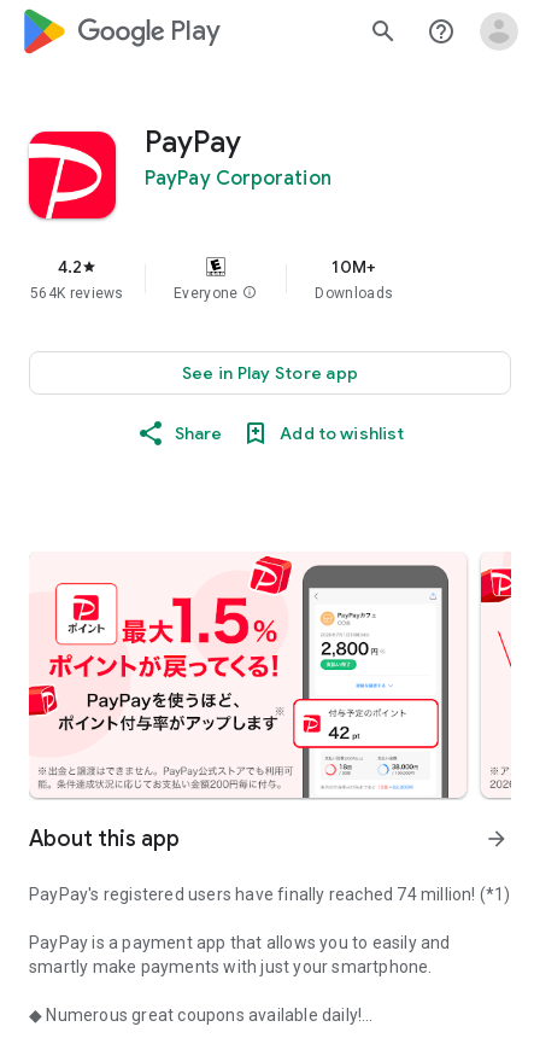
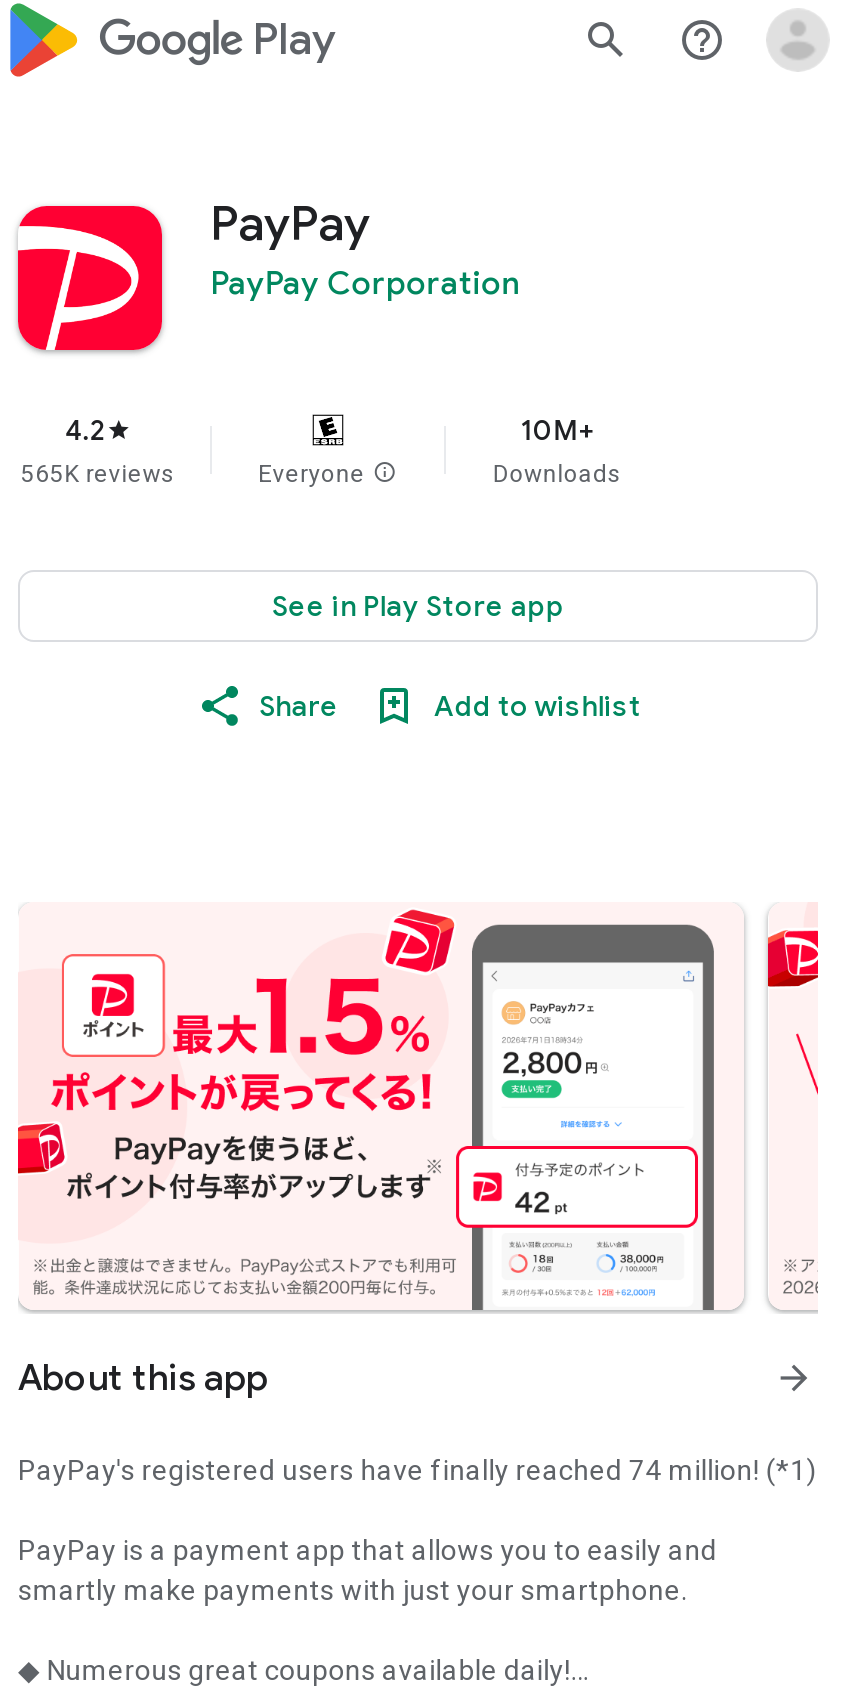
- 564K reviews
+ 565K reviews
